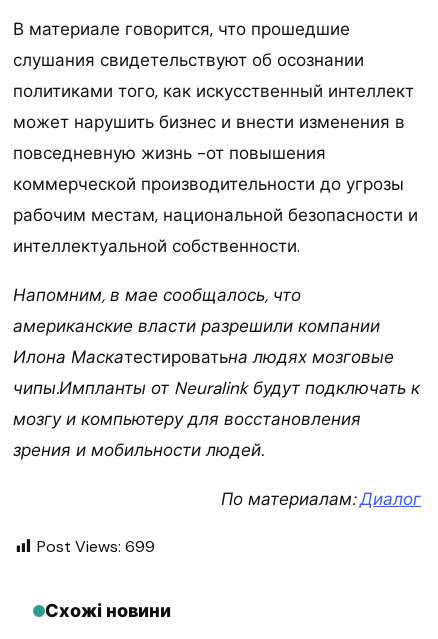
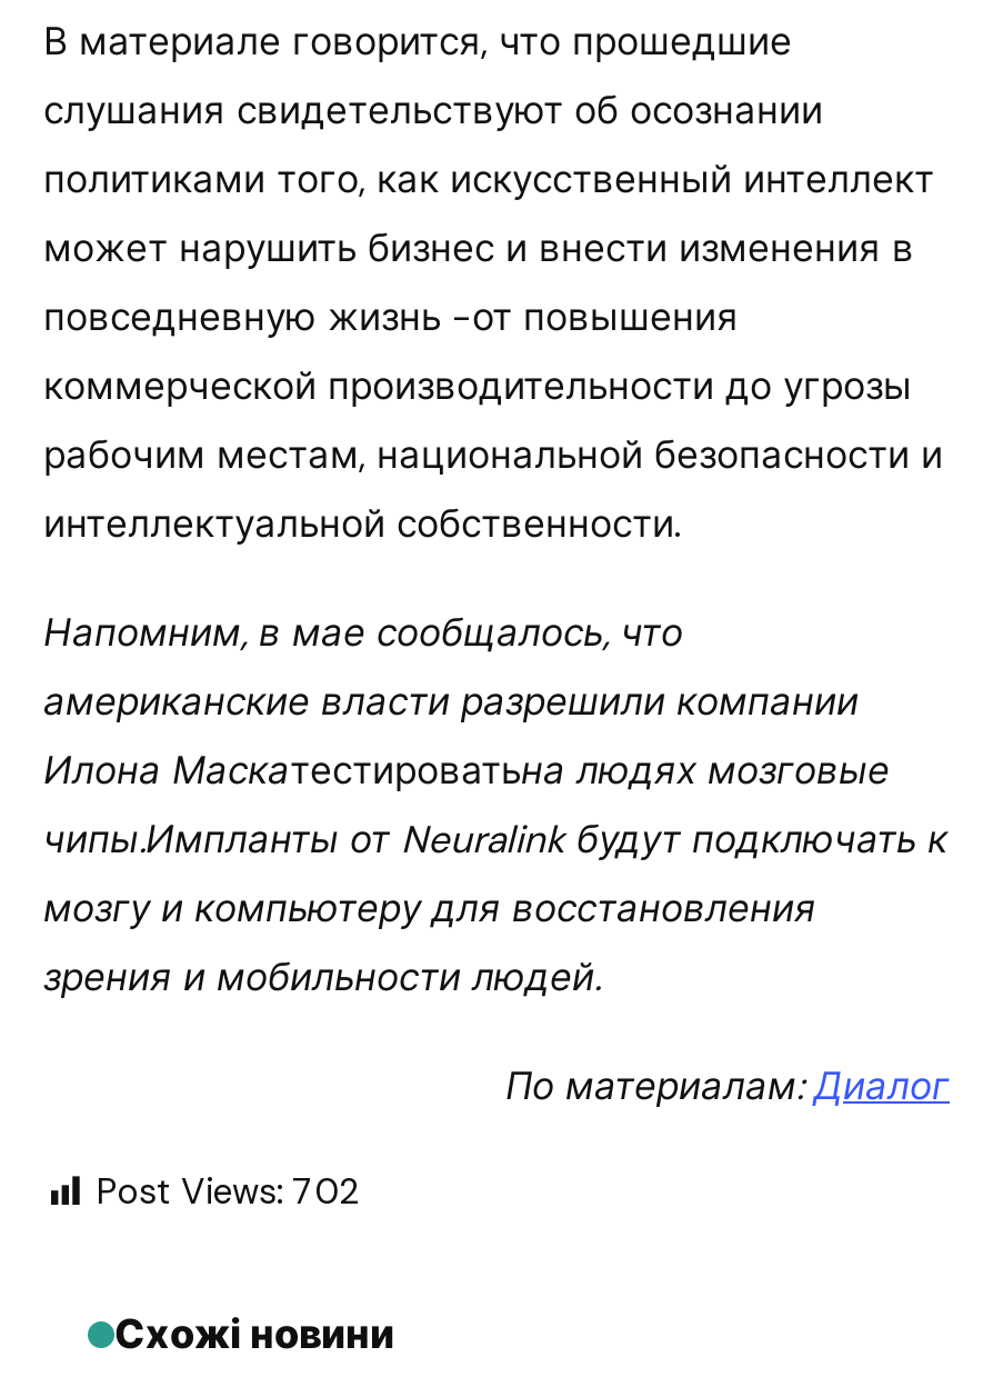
- Post Views: 699
+ Post Views: 702
